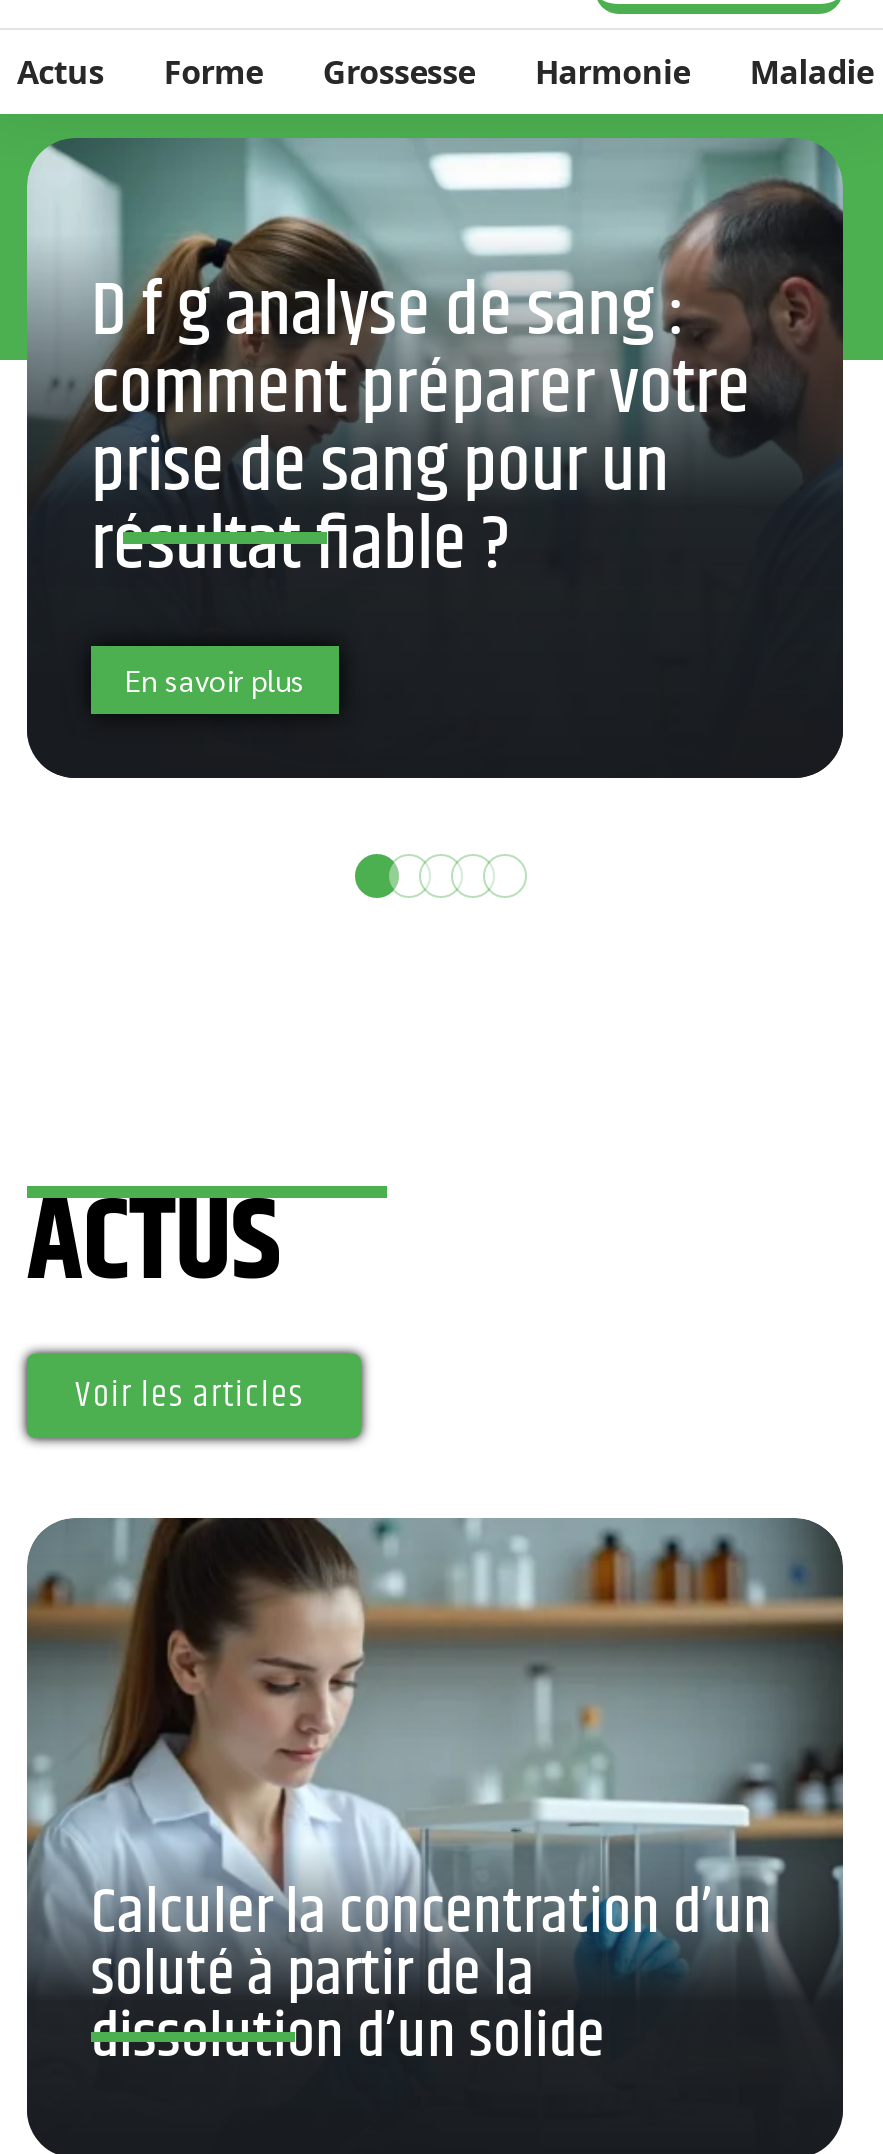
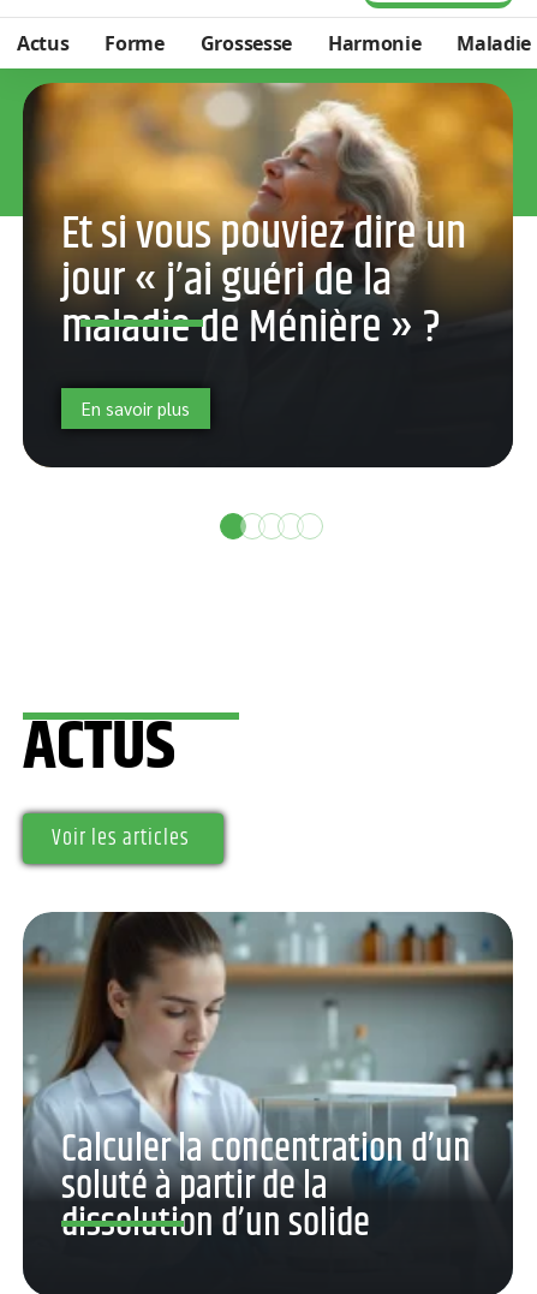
- D f g analyse de sang :
- comment préparer votre
- prise de sang pour un
- résultat fiable ?
+ Et si vous pouviez dire un
+ jour « j’ai guéri de la
+ maladie de Ménière » ?
